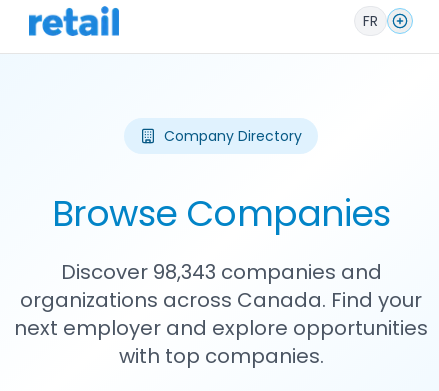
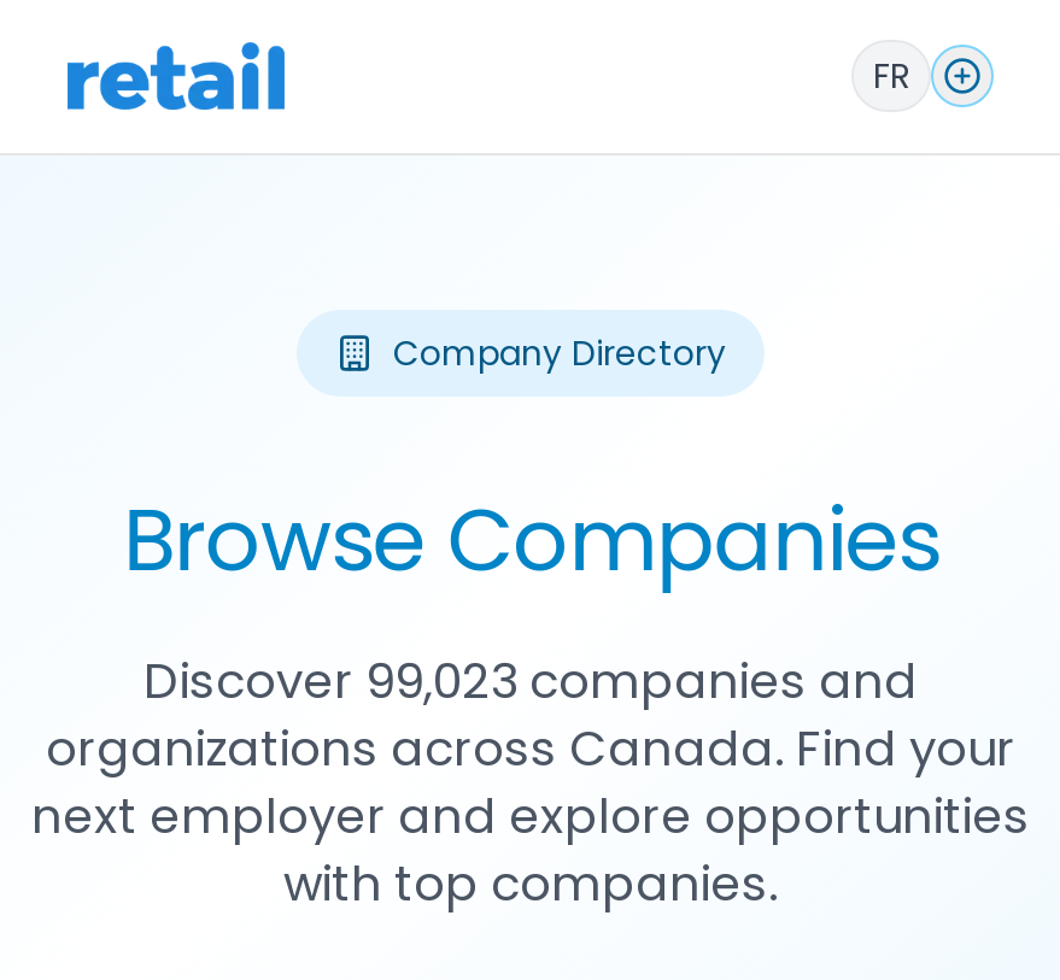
- Discover 98,343 companies and
+ Discover 99,023 companies and
